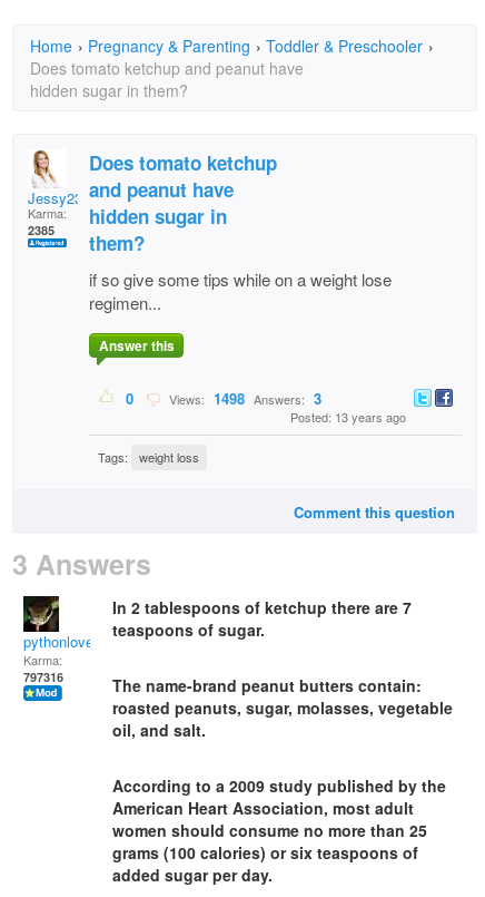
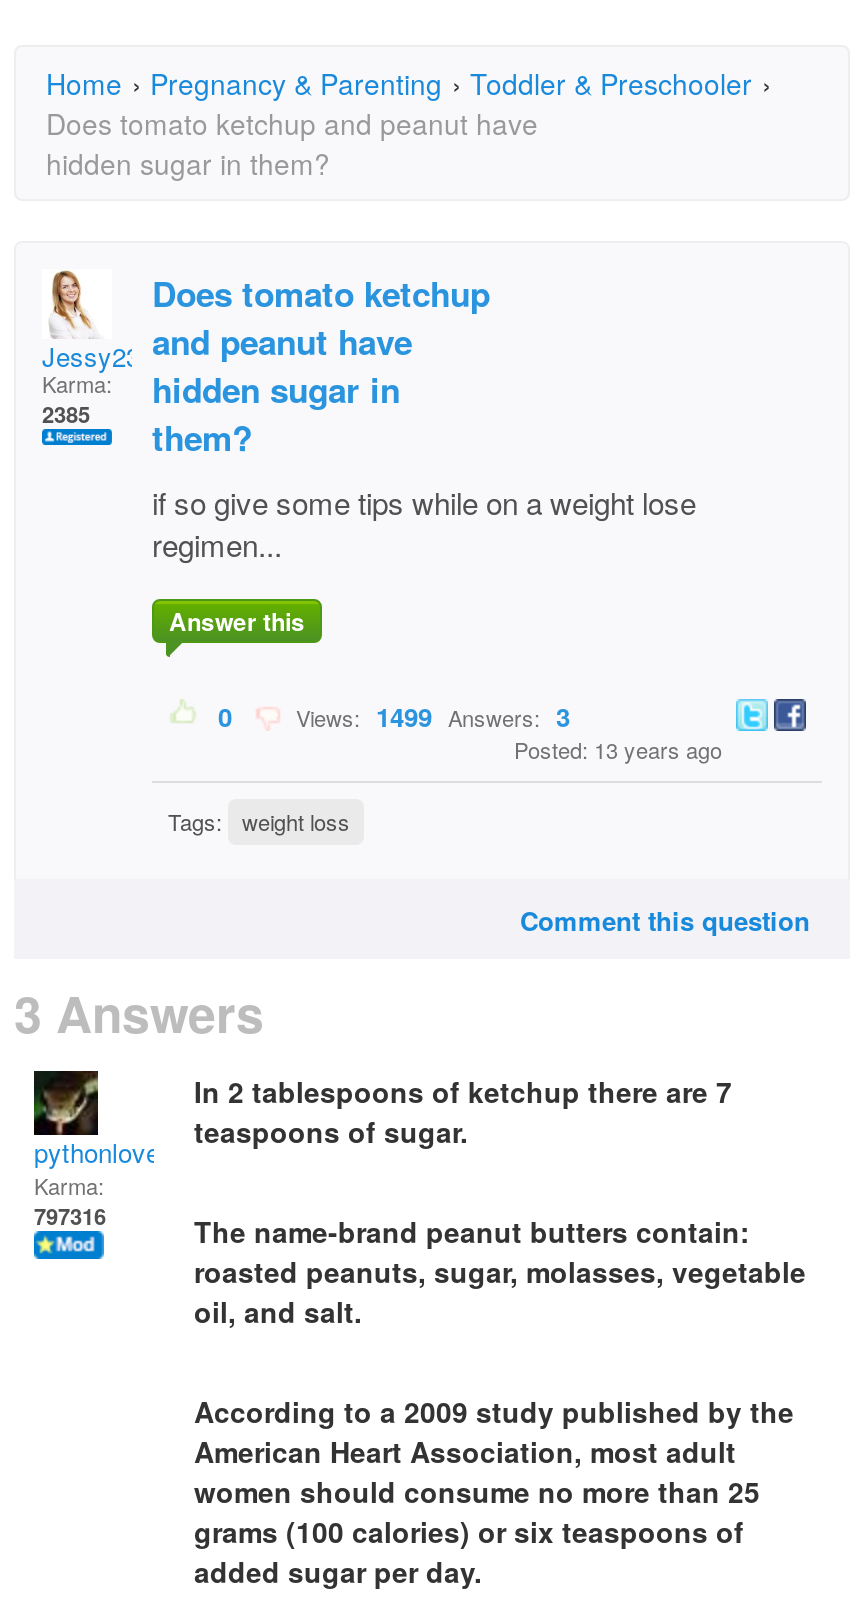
- Views: 1498 Answers: 3
+ Views: 1499 Answers: 3
